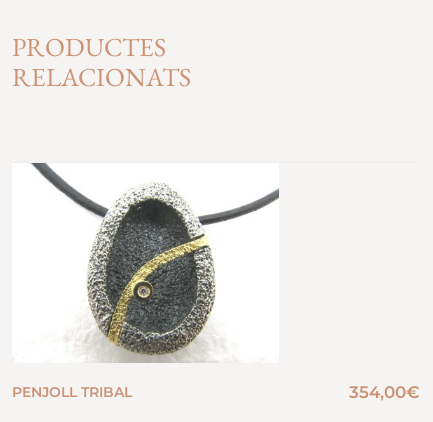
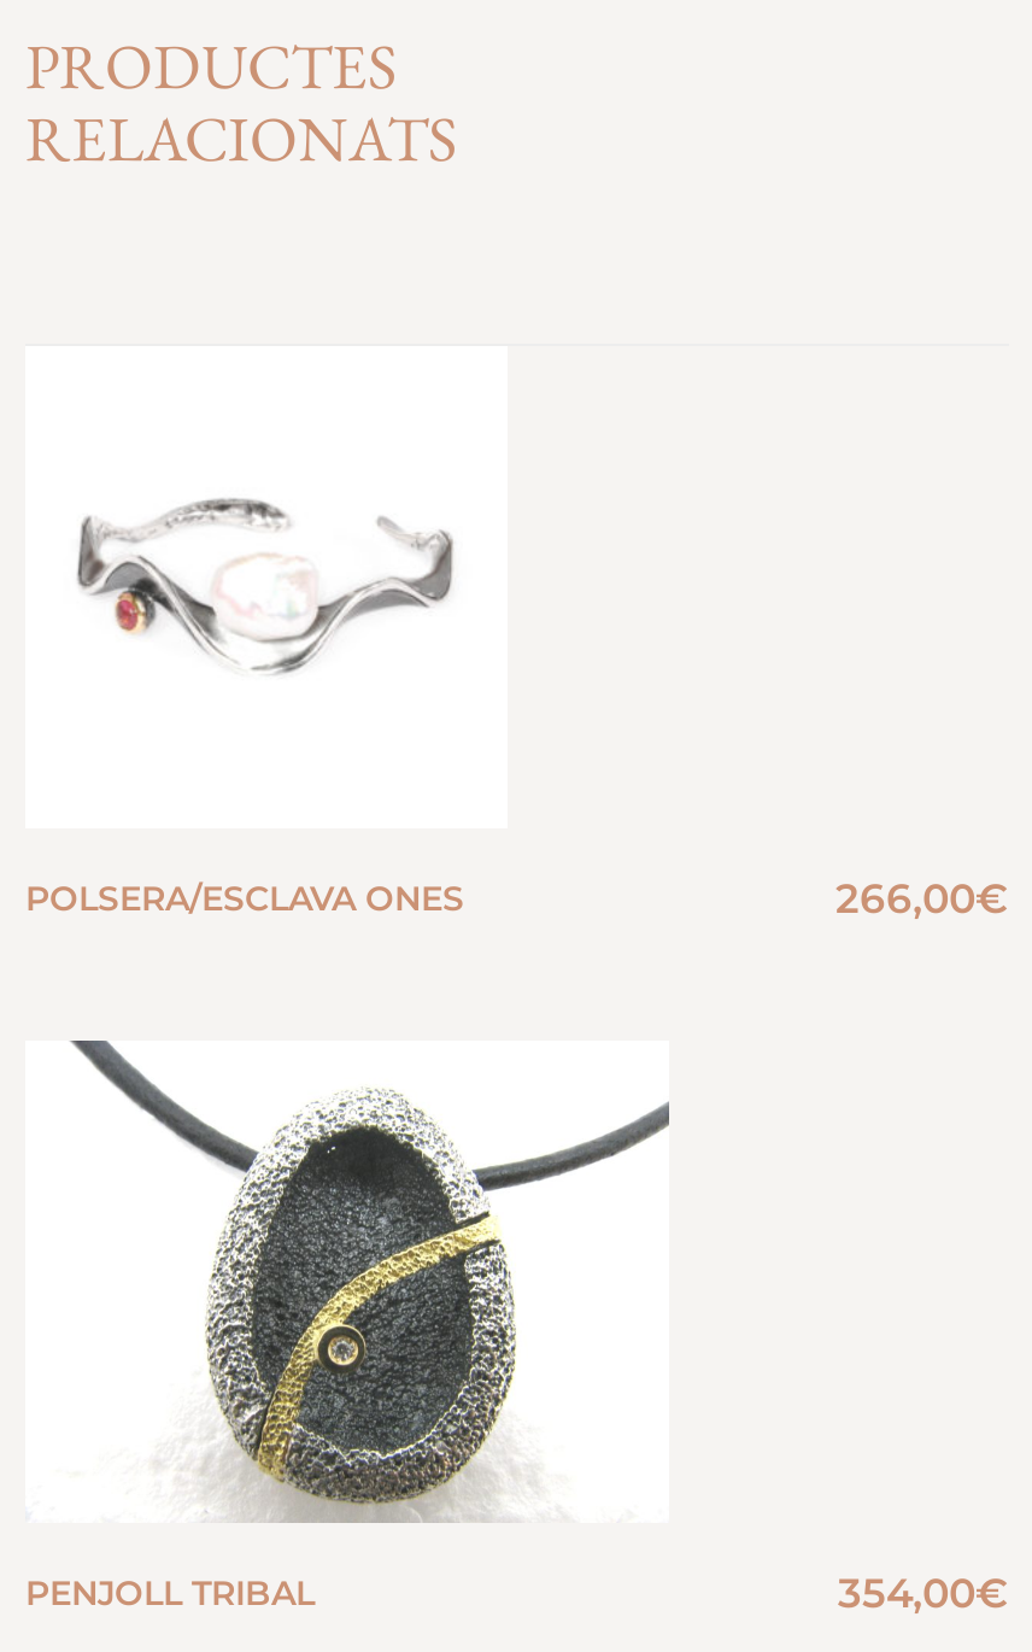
+ POLSERA/ESCLAVA ONES
+ 266,00€

+ [image]
